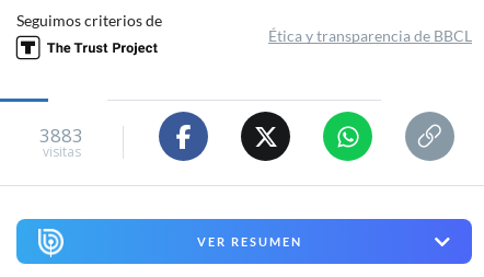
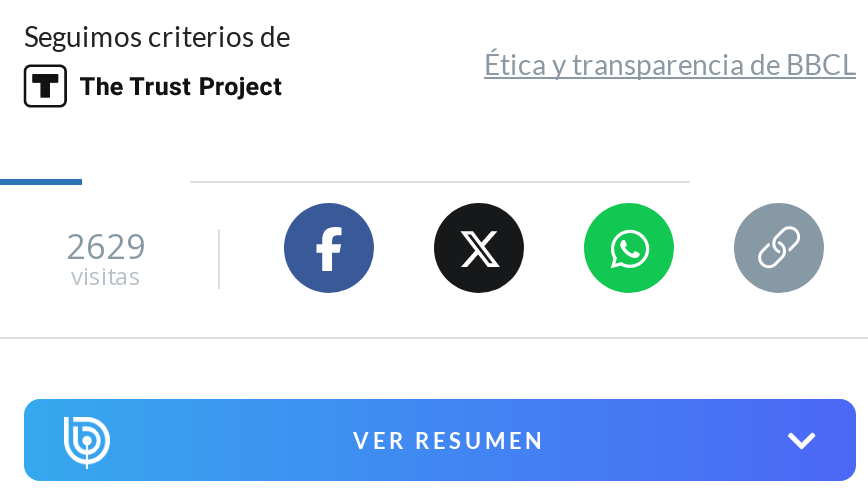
- 3883
+ 2629
